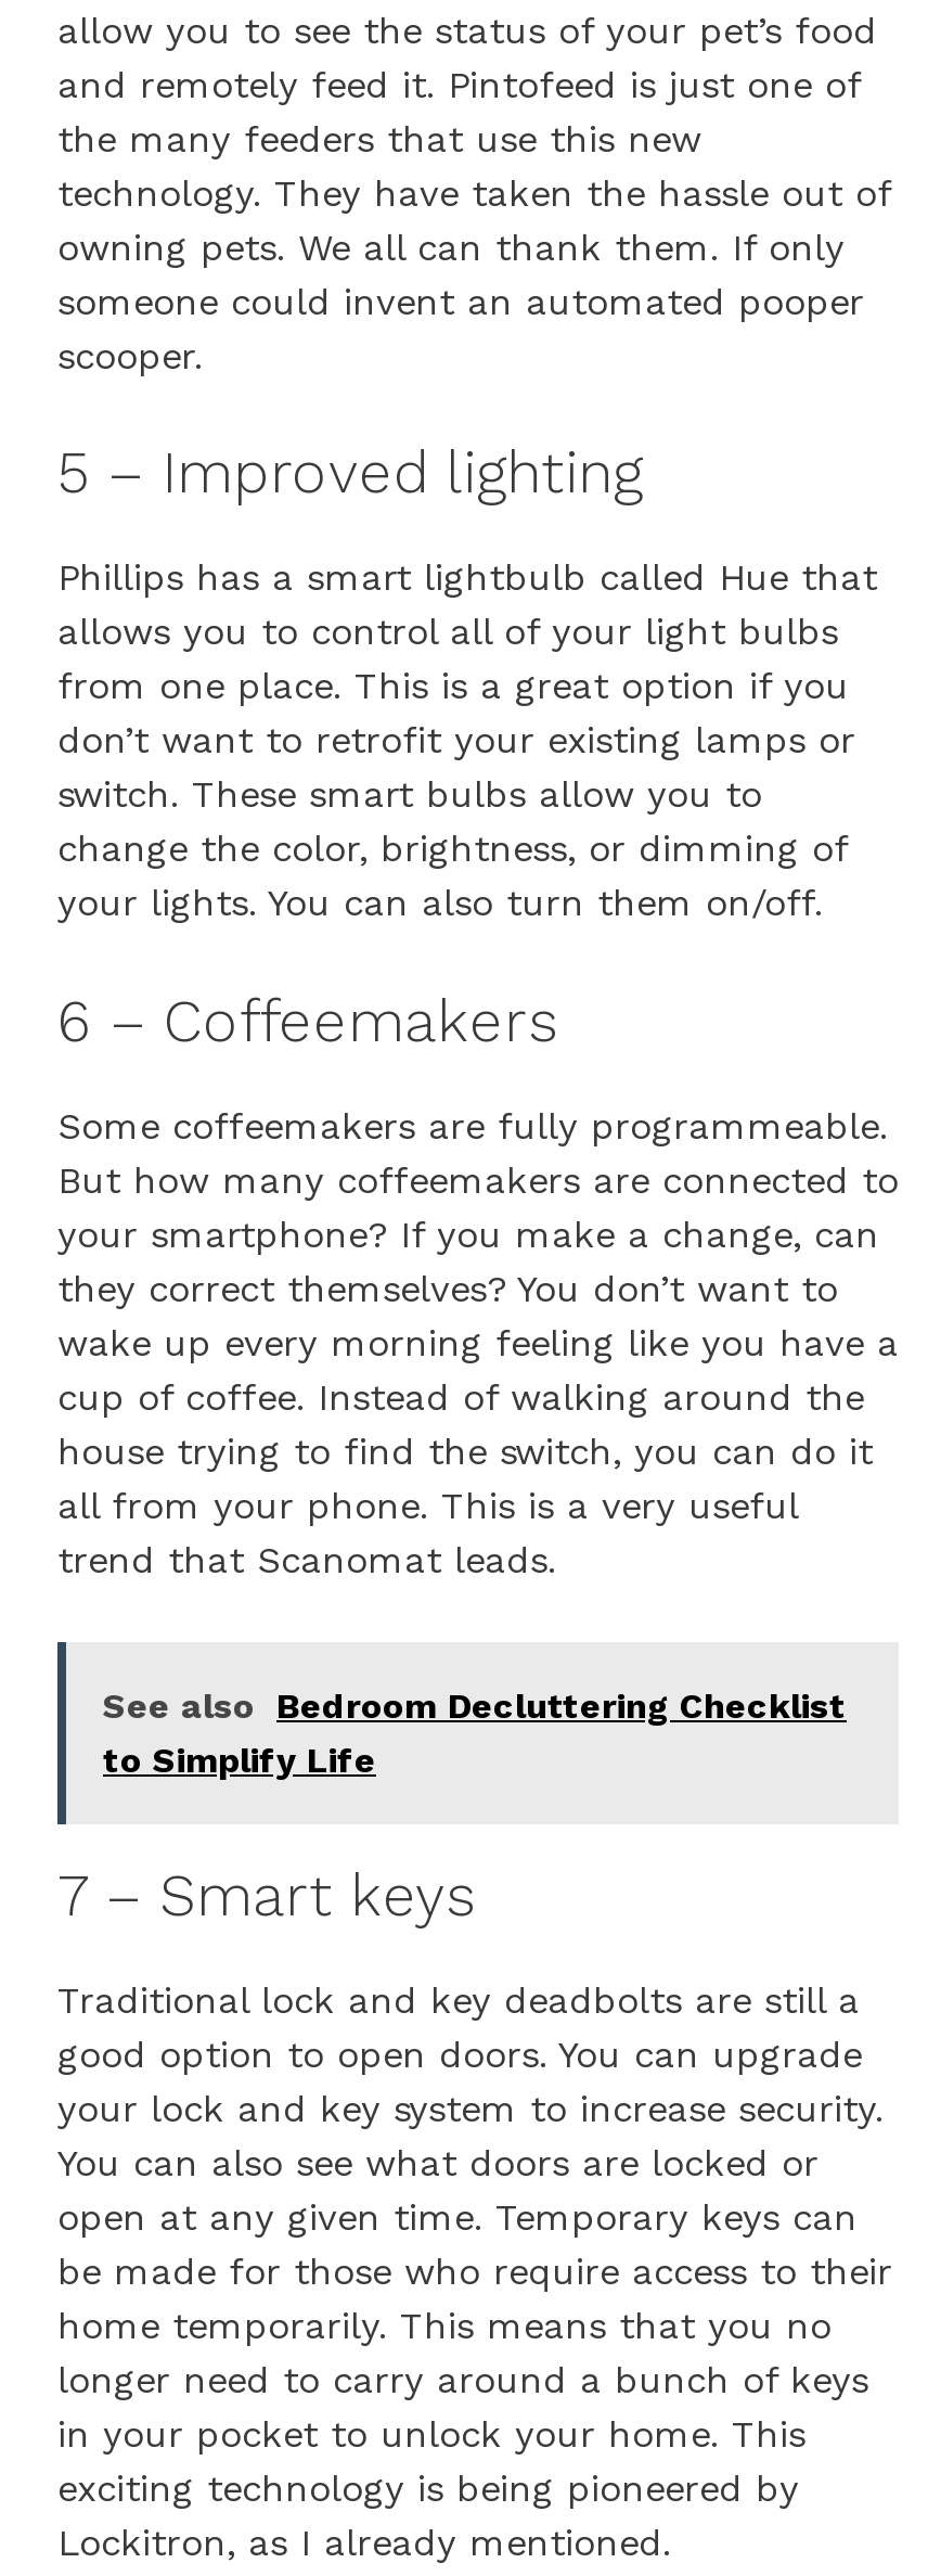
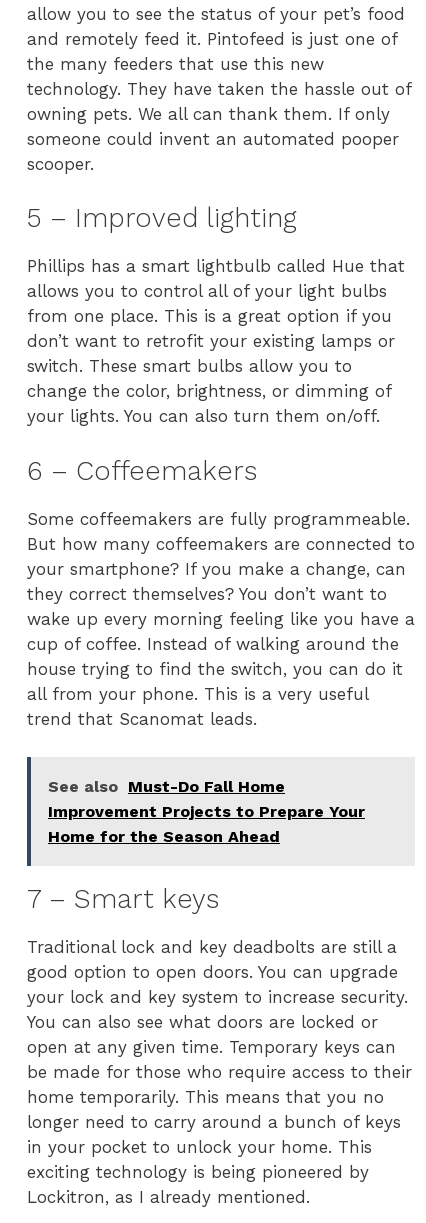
- See also Bedroom Decluttering Checklist
- to Simplify Life
+ See also Must-Do Fall Home
+ Improvement Projects to Prepare Your
+ Home for the Season Ahead
